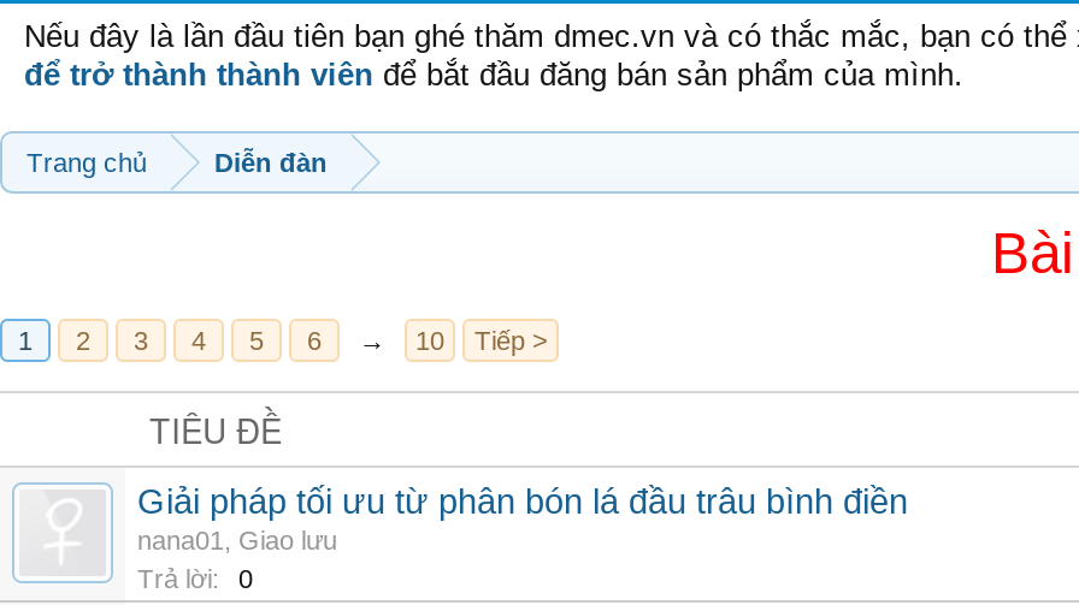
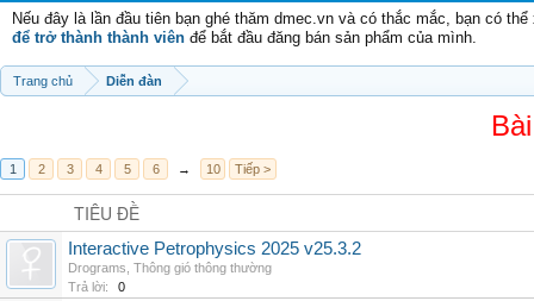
- Giải pháp tối ưu từ phân bón lá đầu trâu bình điền
- nana01, Giao lưu
+ Interactive Petrophysics 2025 v25.3.2
+ Drograms, Thông gió thông thường
